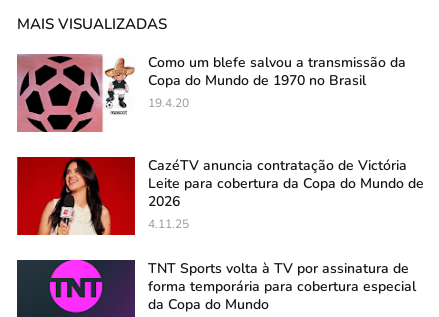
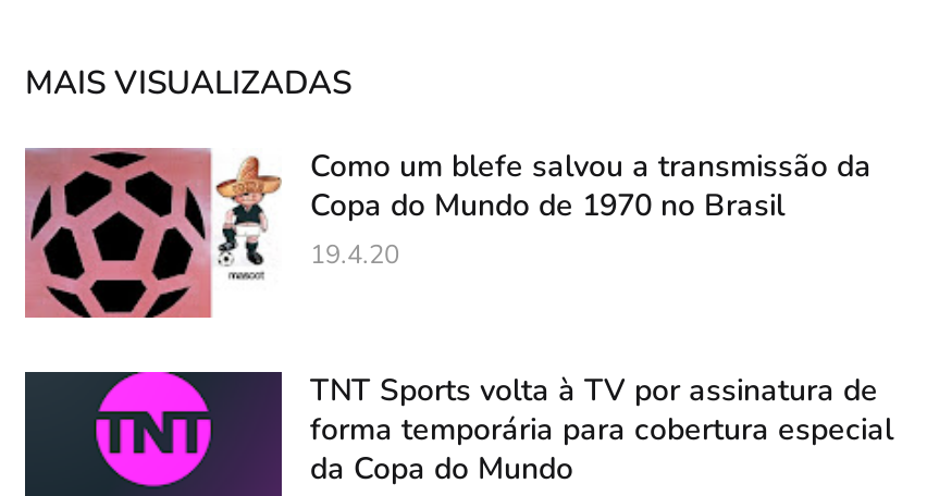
- [image]
- CazéTV anuncia contratação de Victória
- Leite para cobertura da Copa do Mundo de
- 2026
- 4.11.25
